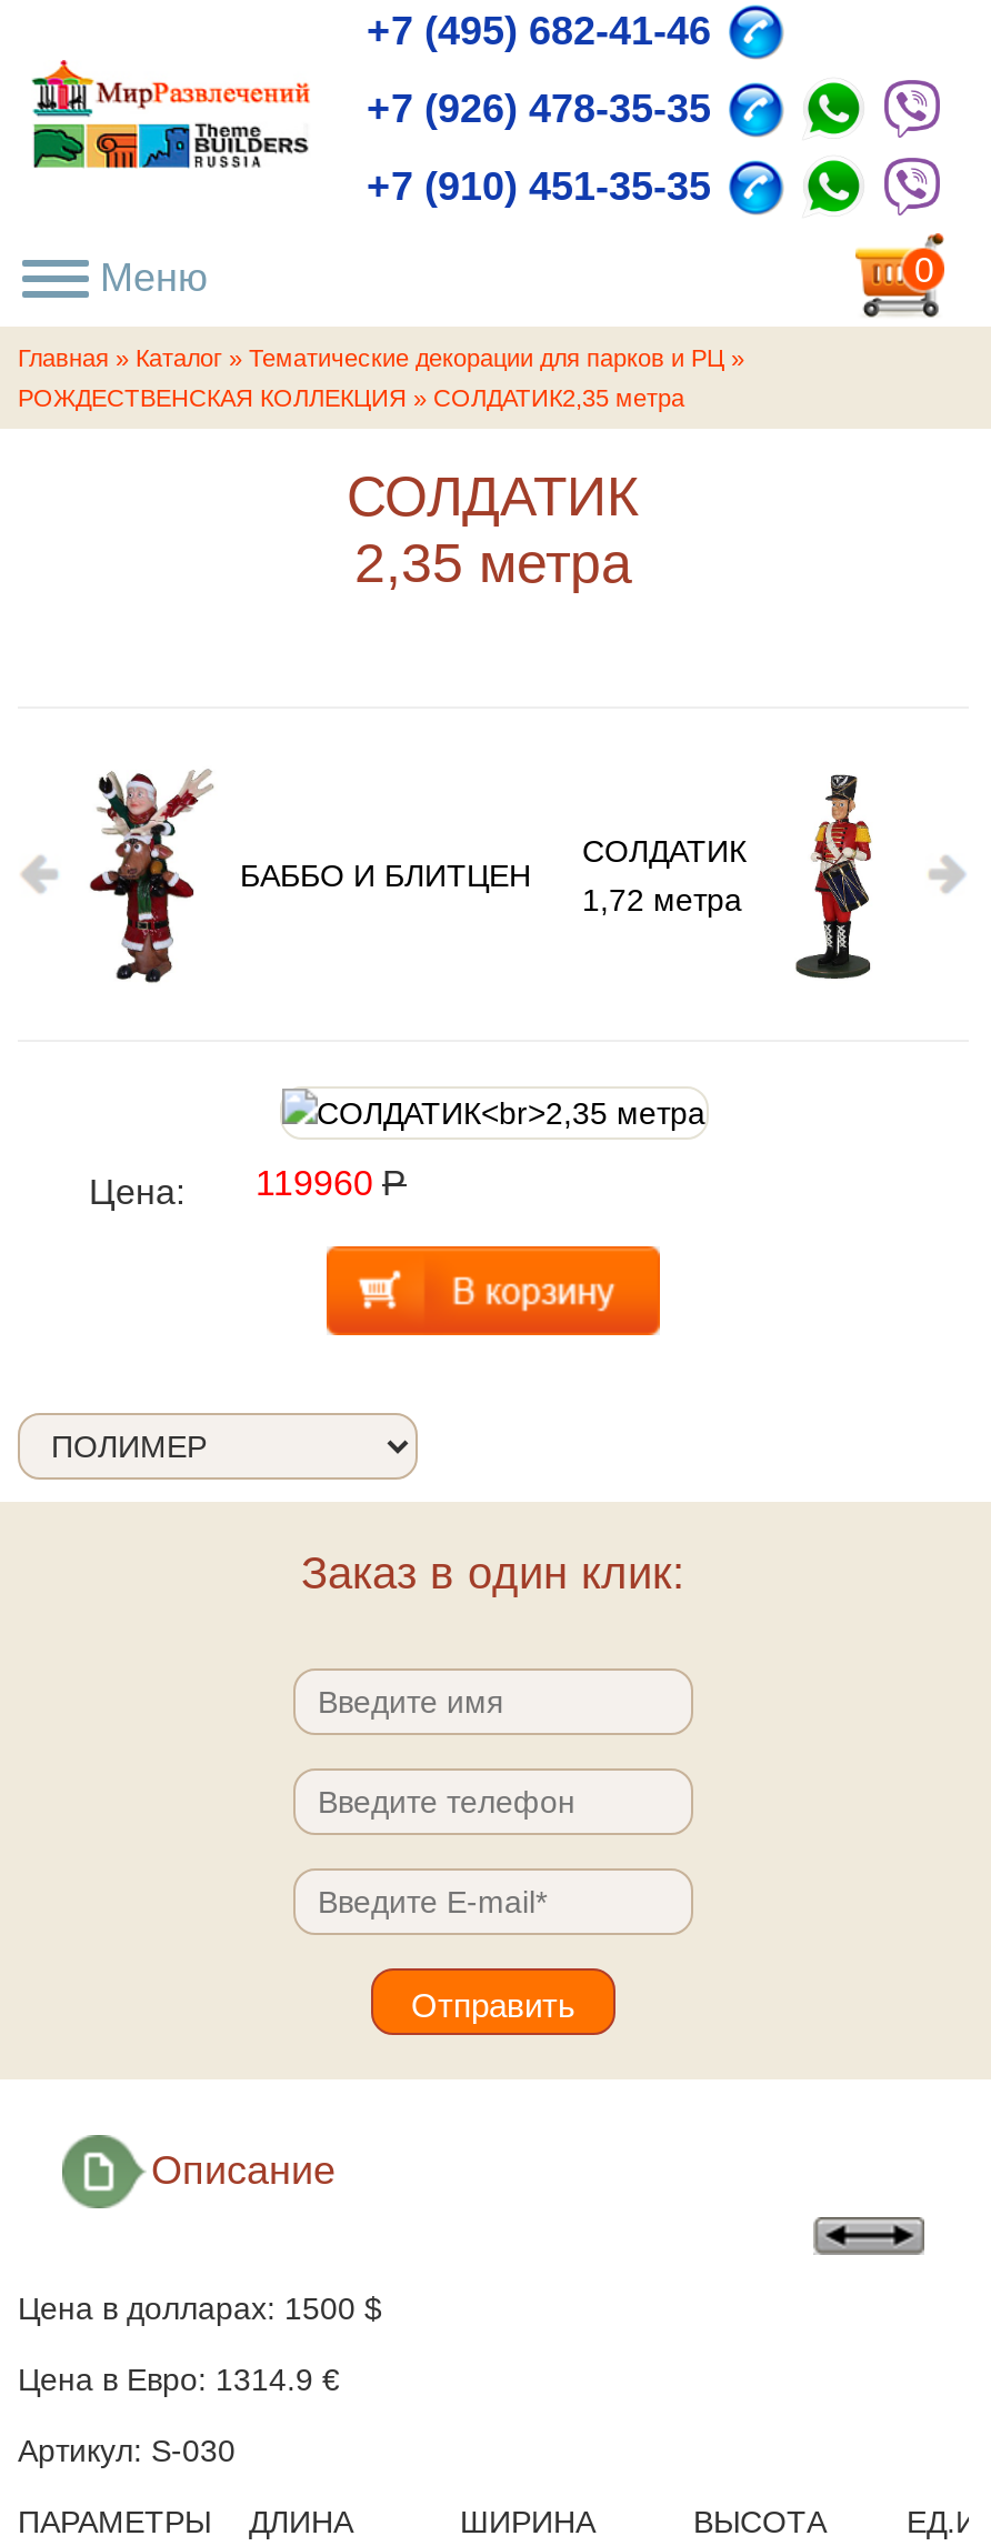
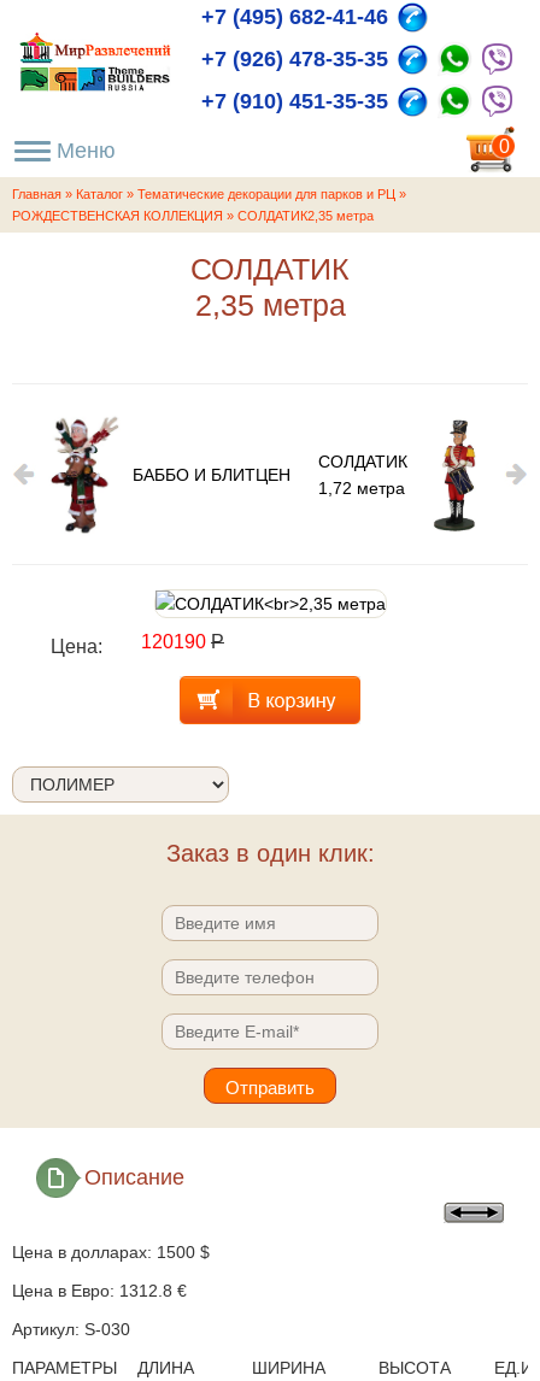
- Цена: 119960 Р
+ Цена: 120190 Р

- Цена в Евро: 1314.9 €
+ Цена в Евро: 1312.8 €
